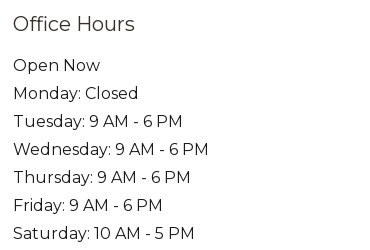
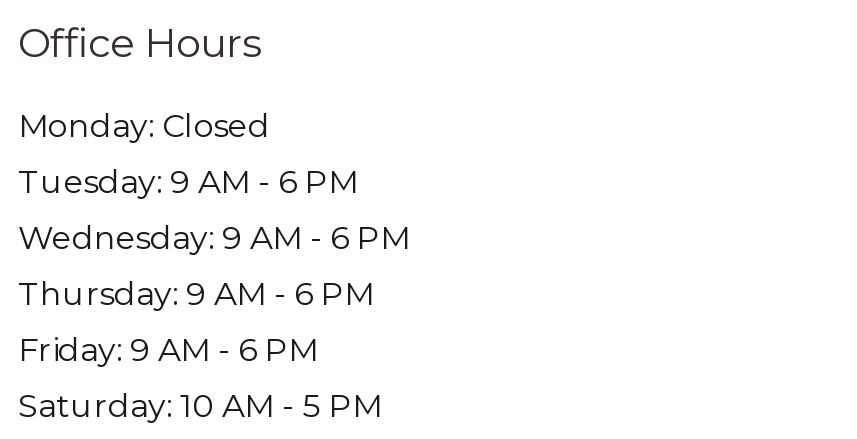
- Open Now
